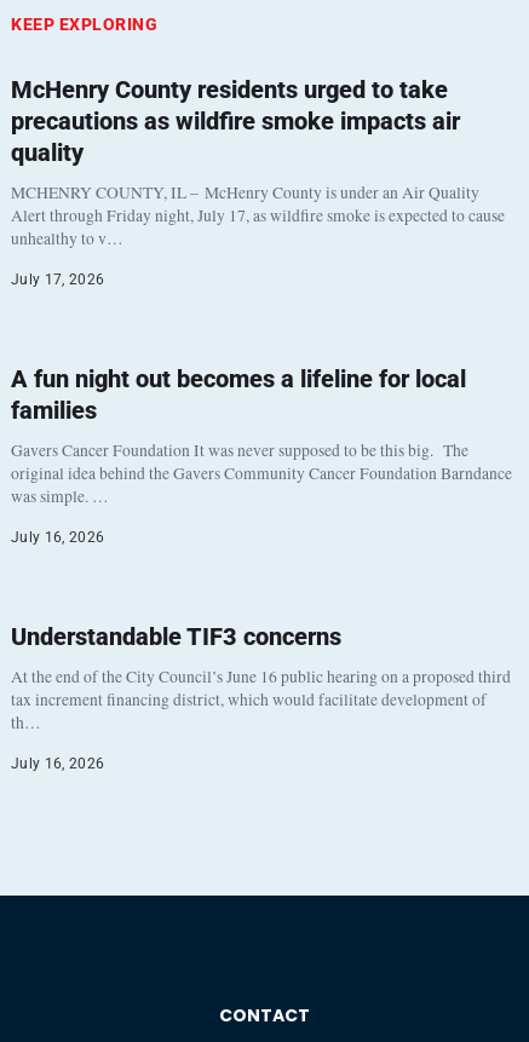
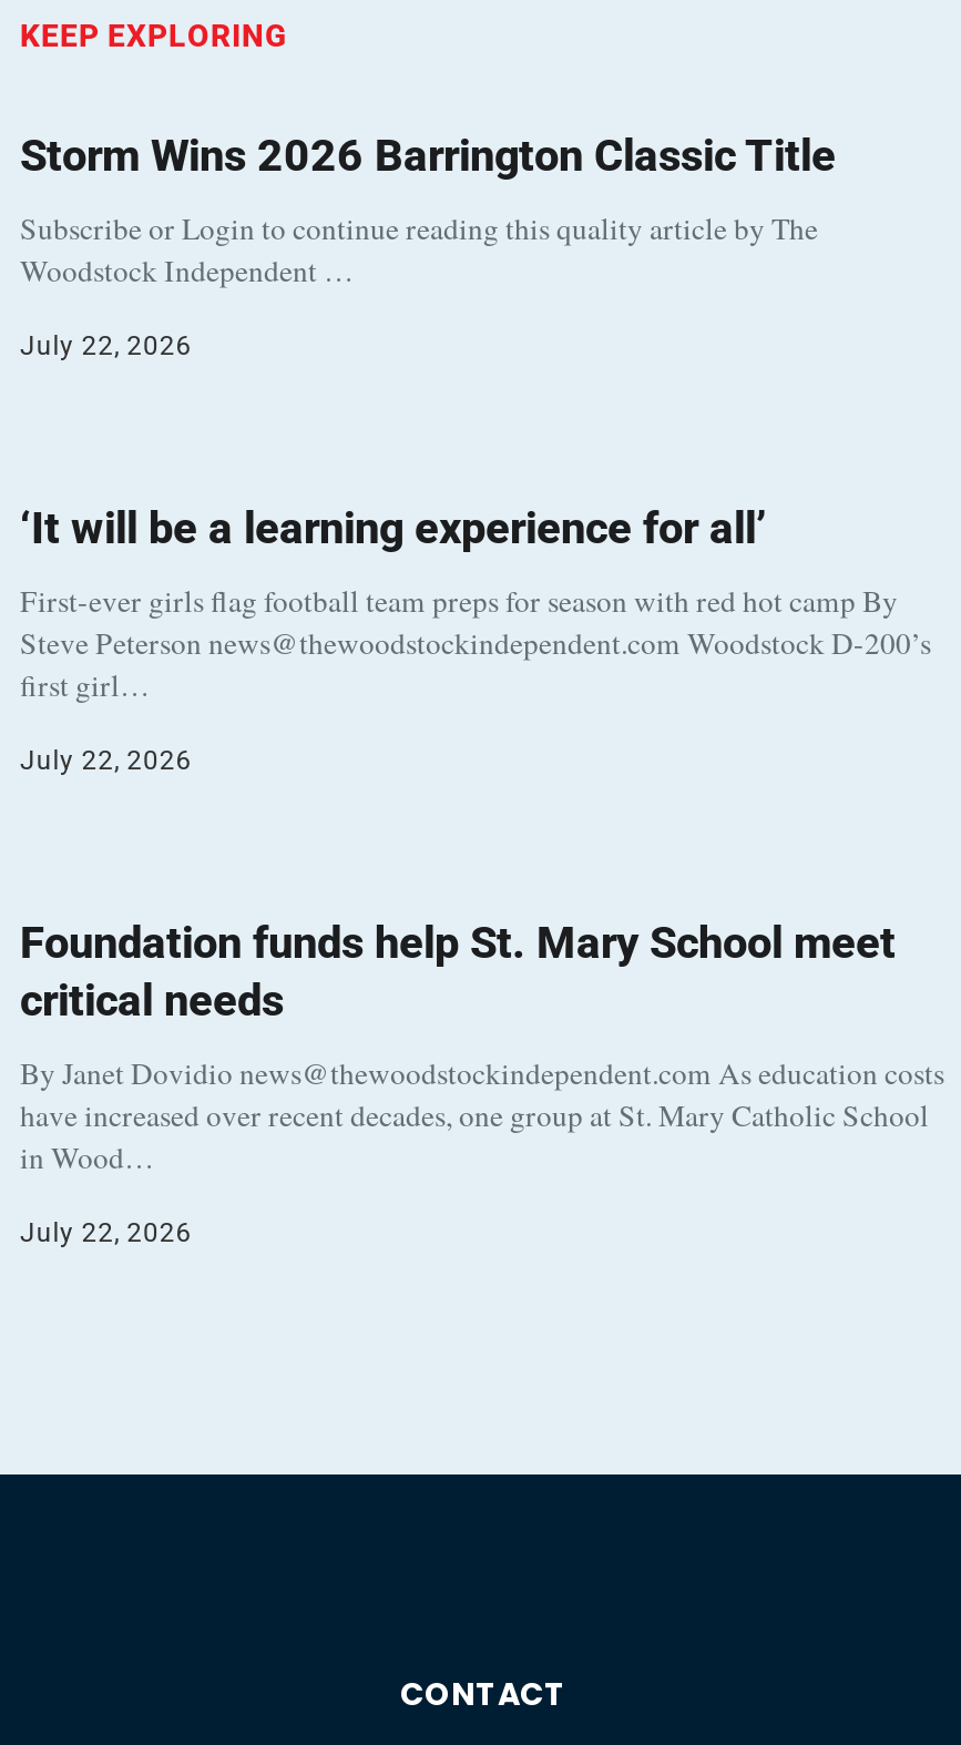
- McHenry County residents urged to take
- precautions as wildfire smoke impacts air
- quality
+ Storm Wins 2026 Barrington Classic Title

- MCHENRY COUNTY, IL – McHenry County is under an Air Quality
- Alert through Friday night, July 17, as wildfire smoke is expected to cause
- unhealthy to v…
+ Subscribe or Login to continue reading this quality article by The
+ Woodstock Independent …

- July 17, 2026
+ July 22, 2026

- A fun night out becomes a lifeline for local
- families
+ ‘It will be a learning experience for all’

- Gavers Cancer Foundation It was never supposed to be this big. The
- original idea behind the Gavers Community Cancer Foundation Barndance
- was simple. …
+ First-ever girls flag football team preps for season with red hot camp By
+ Steve Peterson news@thewoodstockindependent.com Woodstock D-200’s
+ first girl…

- July 16, 2026
+ July 22, 2026

- Understandable TIF3 concerns
+ Foundation funds help St. Mary School meet
+ critical needs

- At the end of the City Council’s June 16 public hearing on a proposed third
- tax increment financing district, which would facilitate development of
- th…
+ By Janet Dovidio news@thewoodstockindependent.com As education costs
+ have increased over recent decades, one group at St. Mary Catholic School
+ in Wood…

- July 16, 2026
+ July 22, 2026
